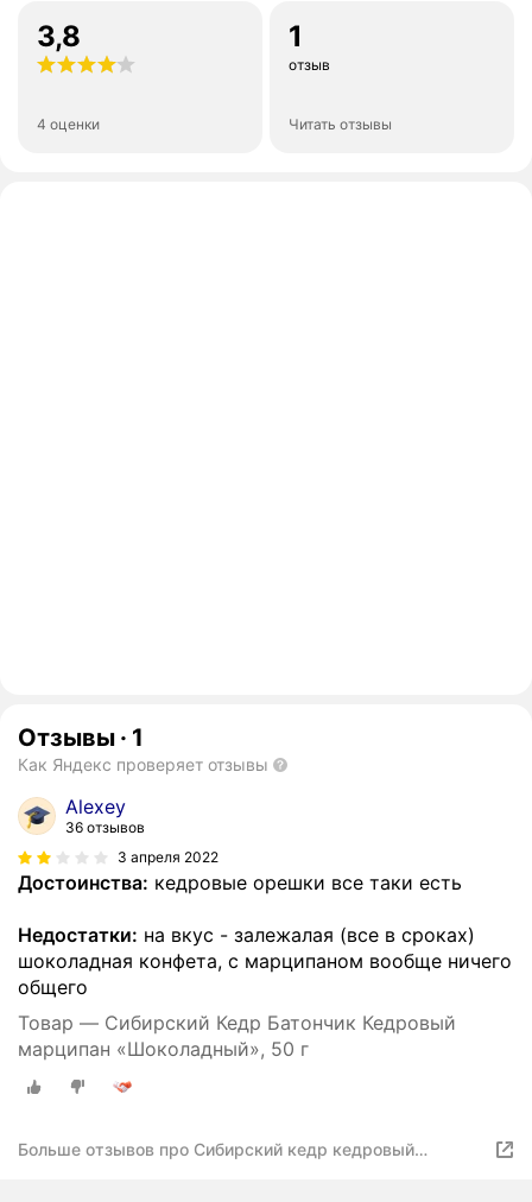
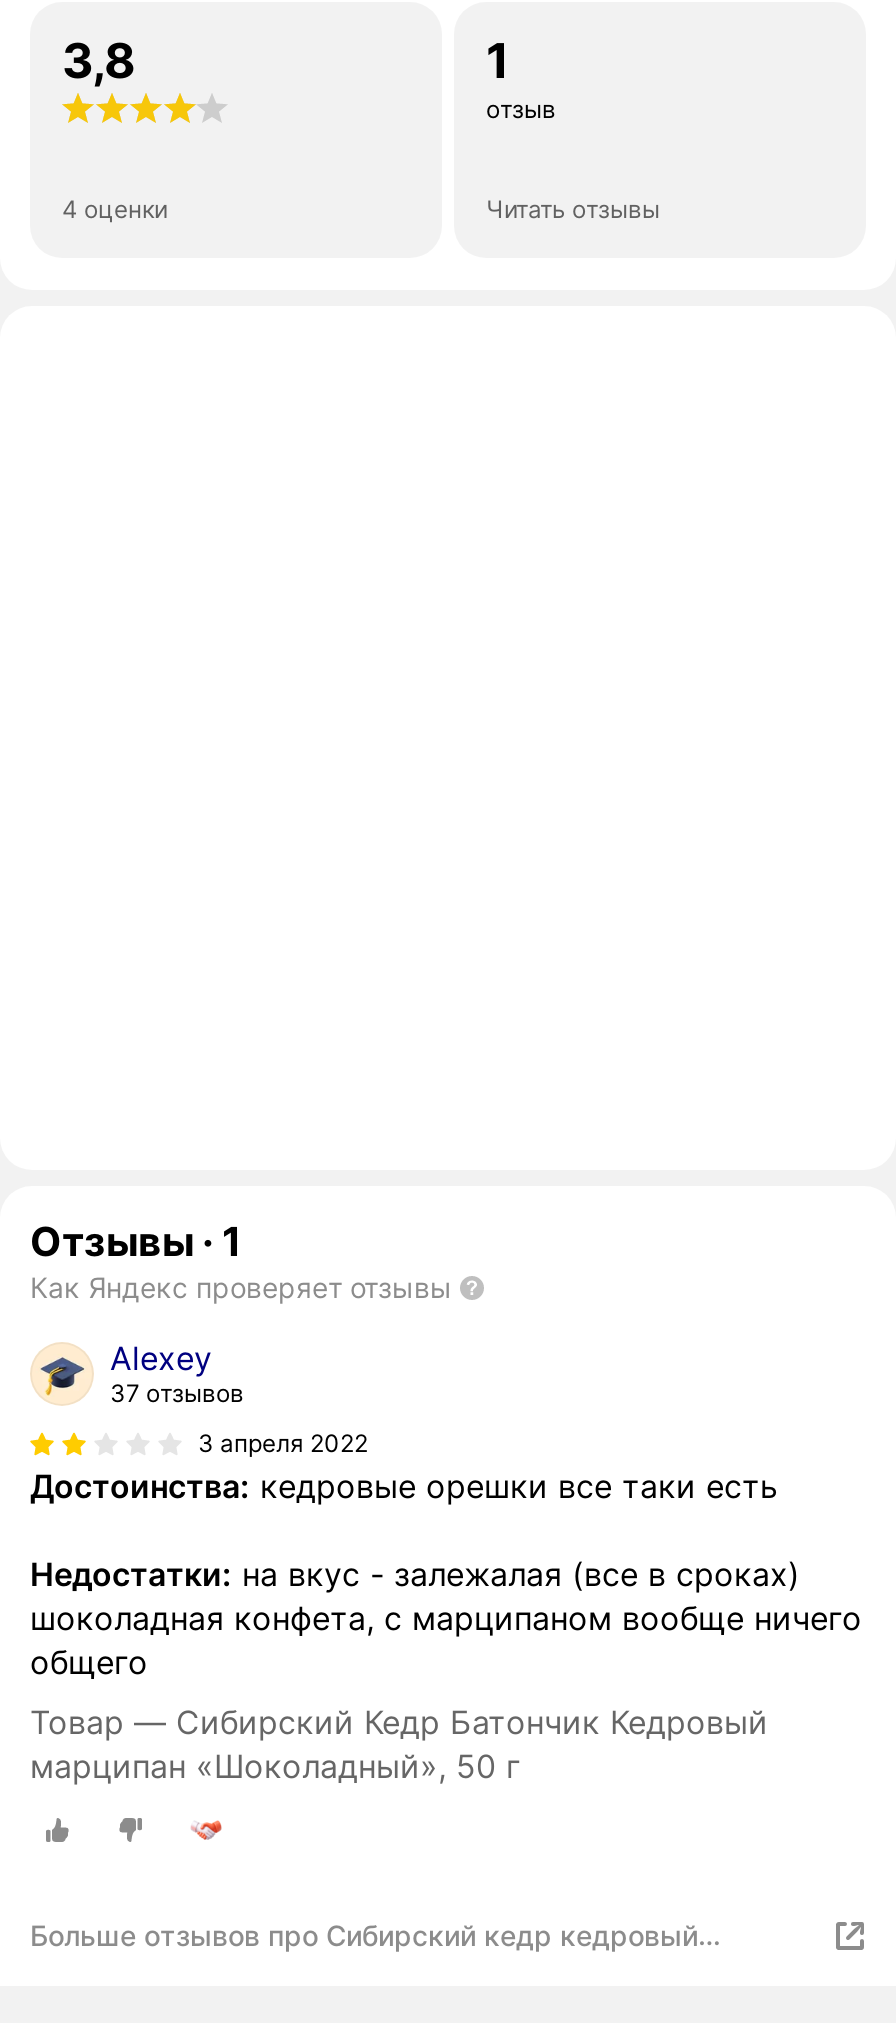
- 36 отзывов
+ 37 отзывов
